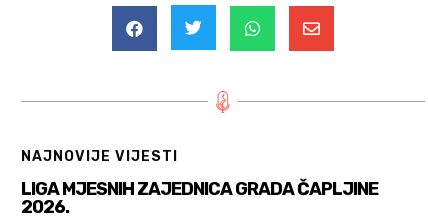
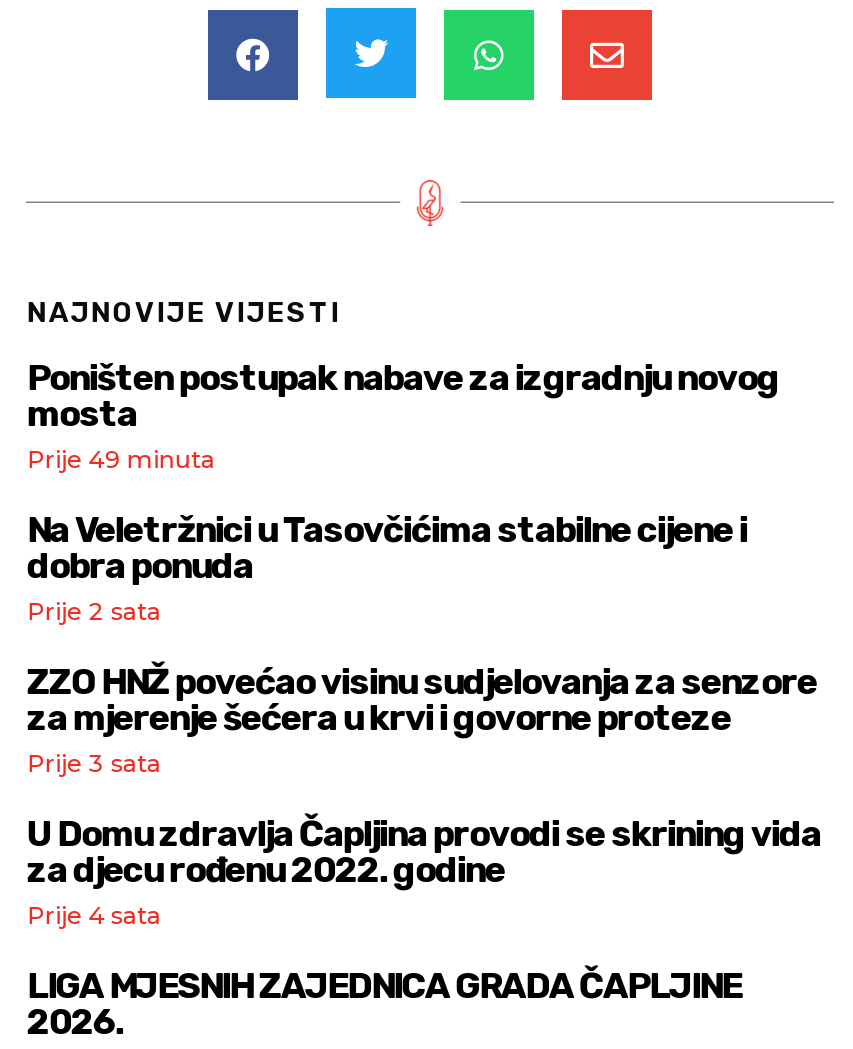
+ Poništen postupak nabave za izgradnju novog
+ mosta
+ Prije 49 minuta
+ Na Veletržnici u Tasovčićima stabilne cijene i
+ dobra ponuda
+ Prije 2 sata
+ ZZO HNŽ povećao visinu sudjelovanja za senzore
+ za mjerenje šećera u krvi i govorne proteze
+ Prije 3 sata
+ U Domu zdravlja Čapljina provodi se skrining vida
+ za djecu rođenu 2022. godine
+ Prije 4 sata
